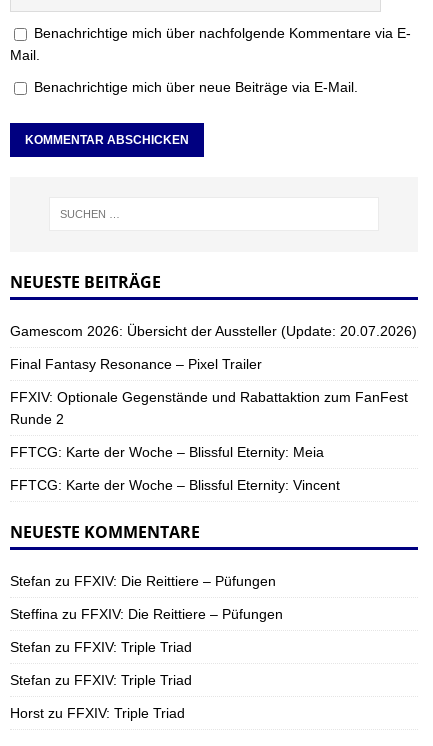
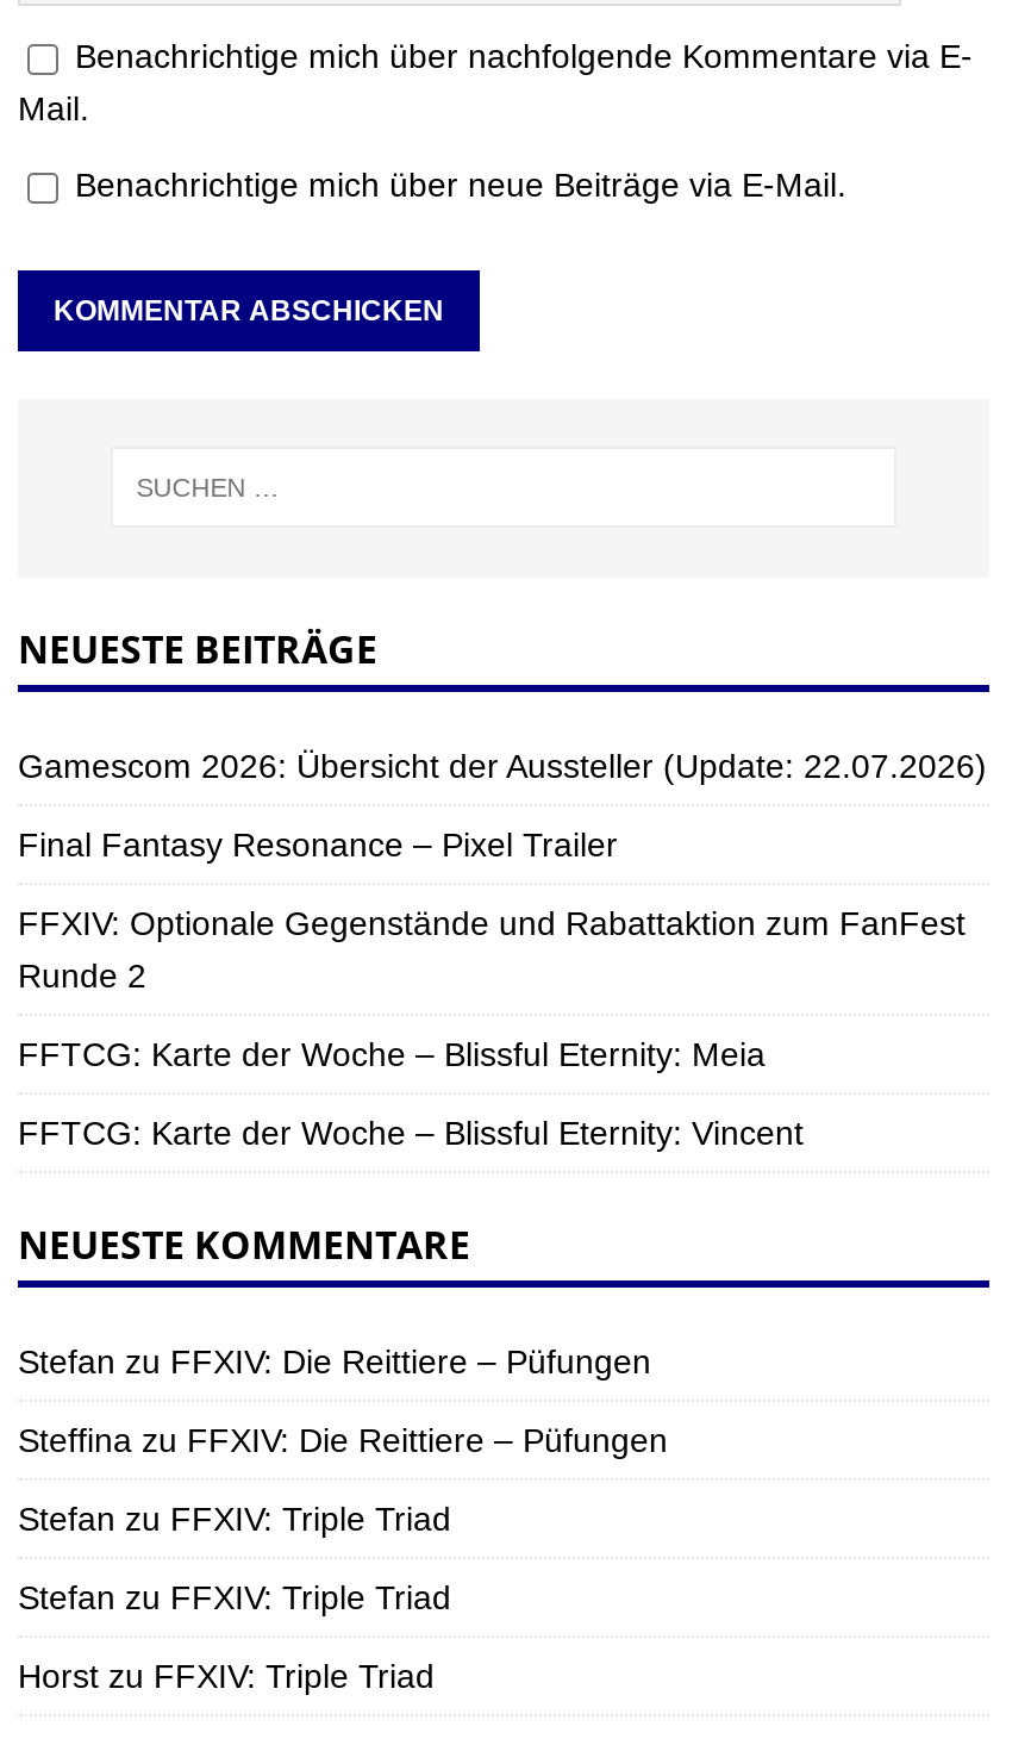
- Gamescom 2026: Übersicht der Aussteller (Update: 20.07.2026)
+ Gamescom 2026: Übersicht der Aussteller (Update: 22.07.2026)
